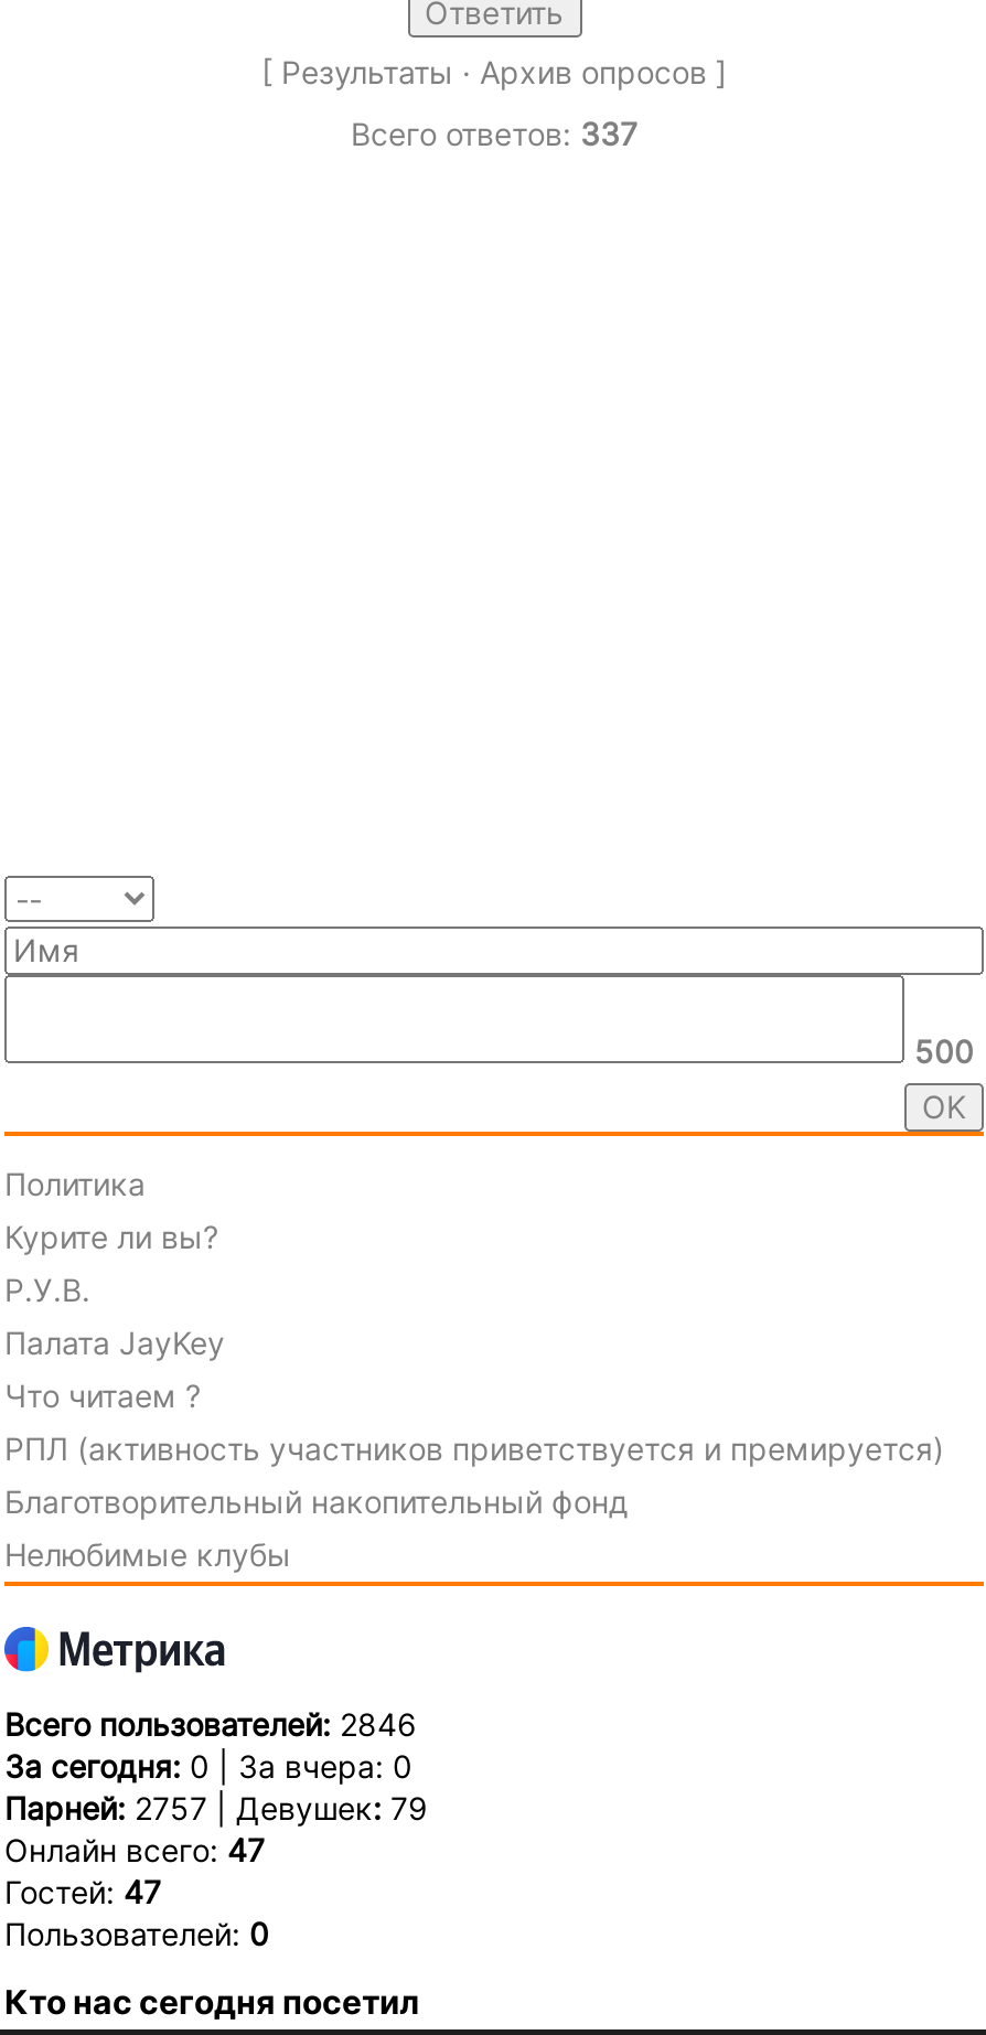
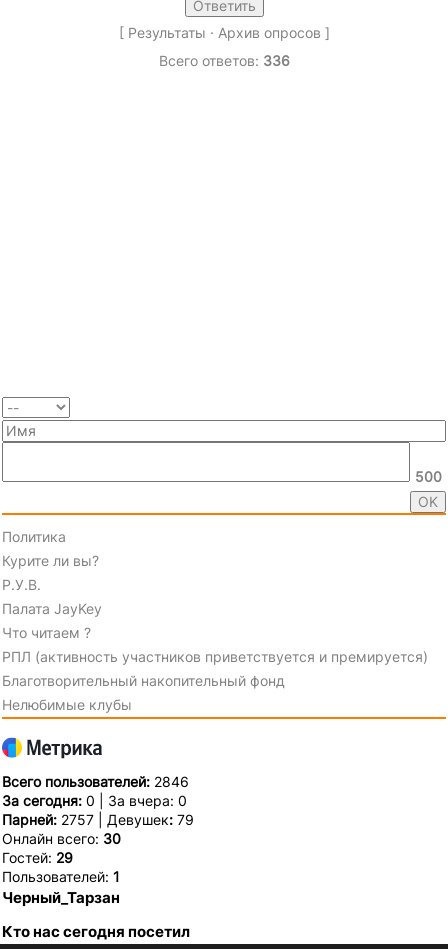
- Всего ответов: 337
+ Всего ответов: 336

- Онлайн всего: 47
- Гостей: 47
- Пользователей: 0
+ Онлайн всего: 30
+ Гостей: 29
+ Пользователей: 1
+ Черный_Тарзан
